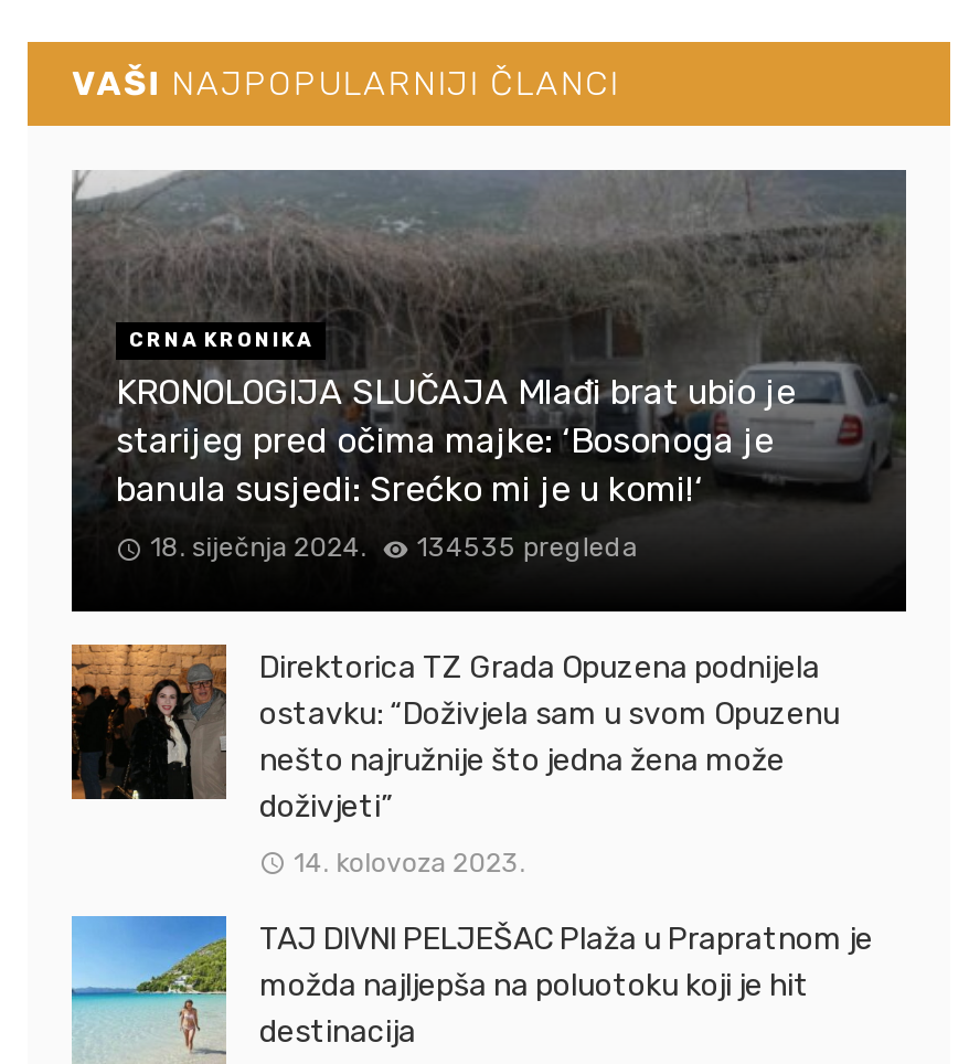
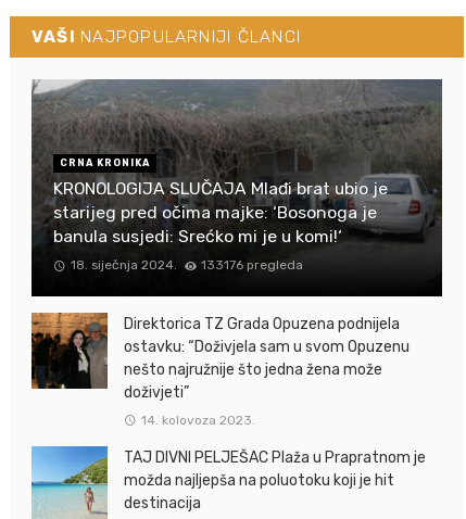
- 18. siječnja 2024. 134535 pregleda
+ 18. siječnja 2024. 133176 pregleda
